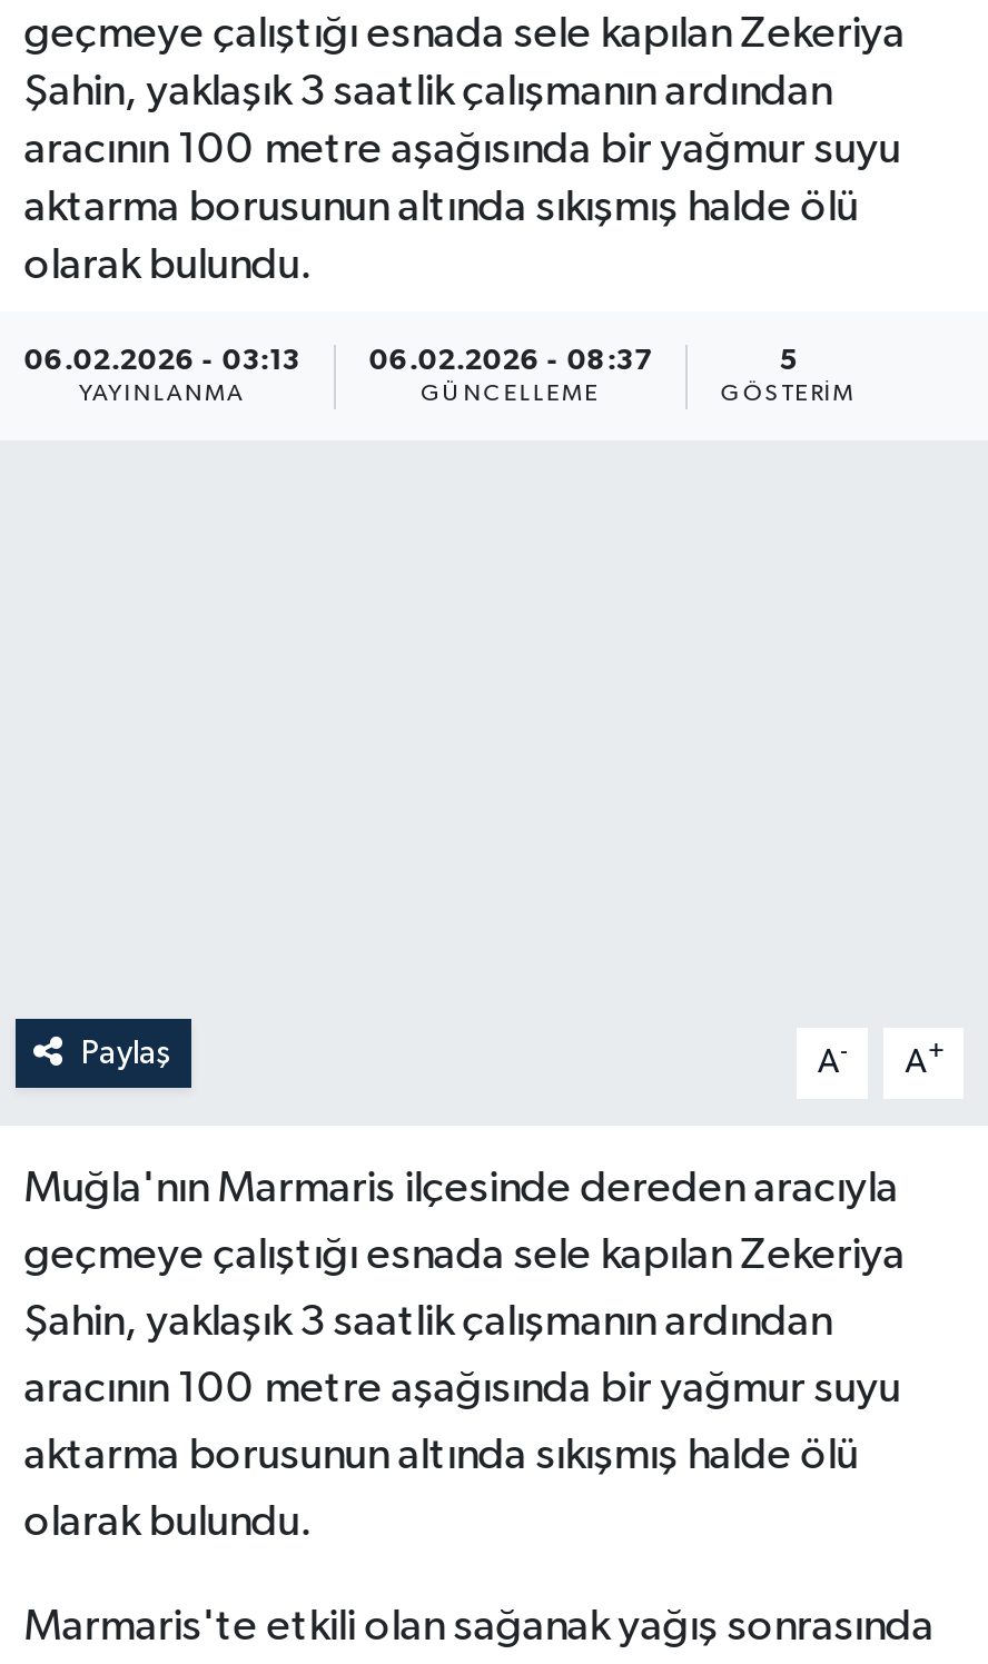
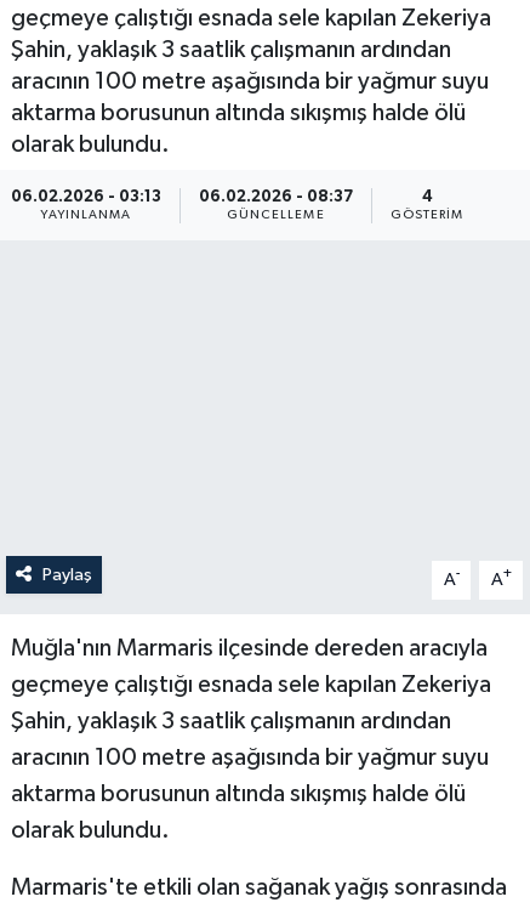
- 5
+ 4
